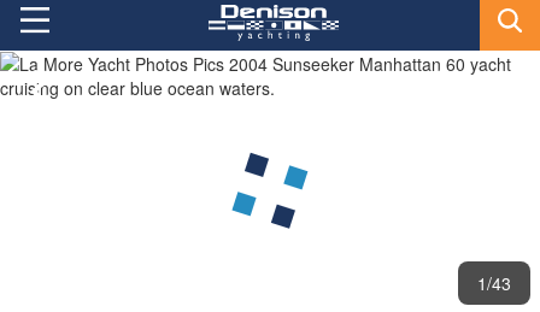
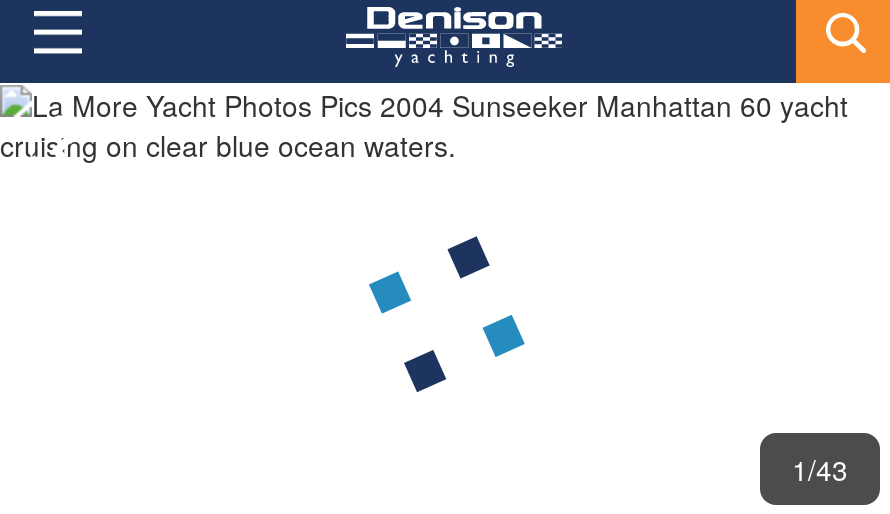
- [image]
+ [image]
